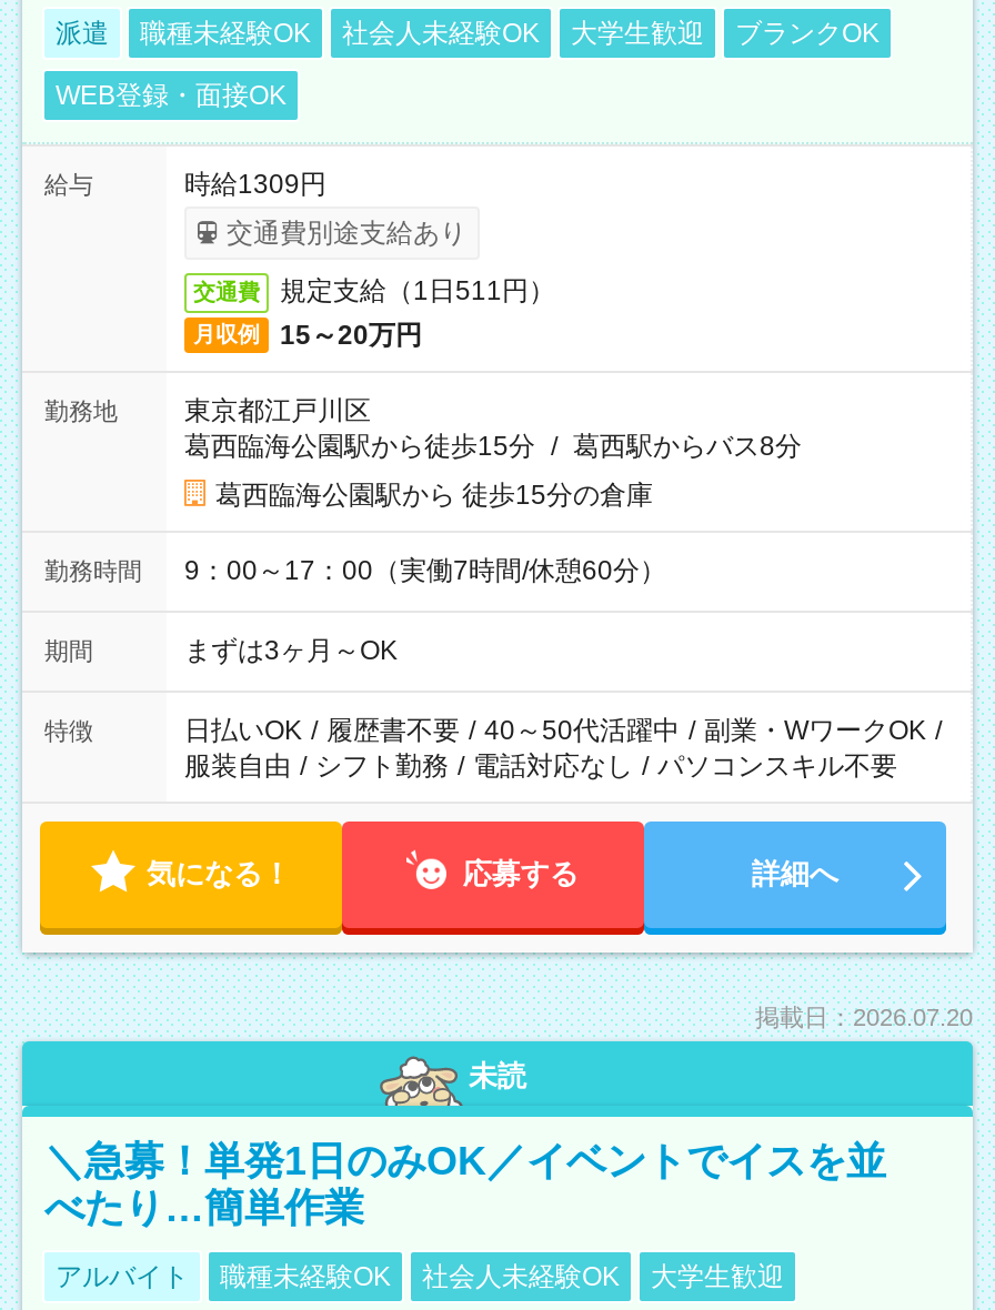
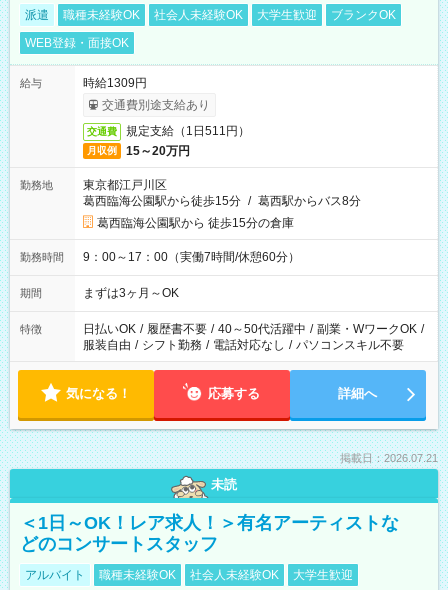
- 掲載日：2026.07.20
+ 掲載日：2026.07.21

- ＼急募！単発1日のみOK／イベントでイスを並
- べたり…簡単作業
+ ＜1日～OK！レア求人！＞有名アーティストな
+ どのコンサートスタッフ
